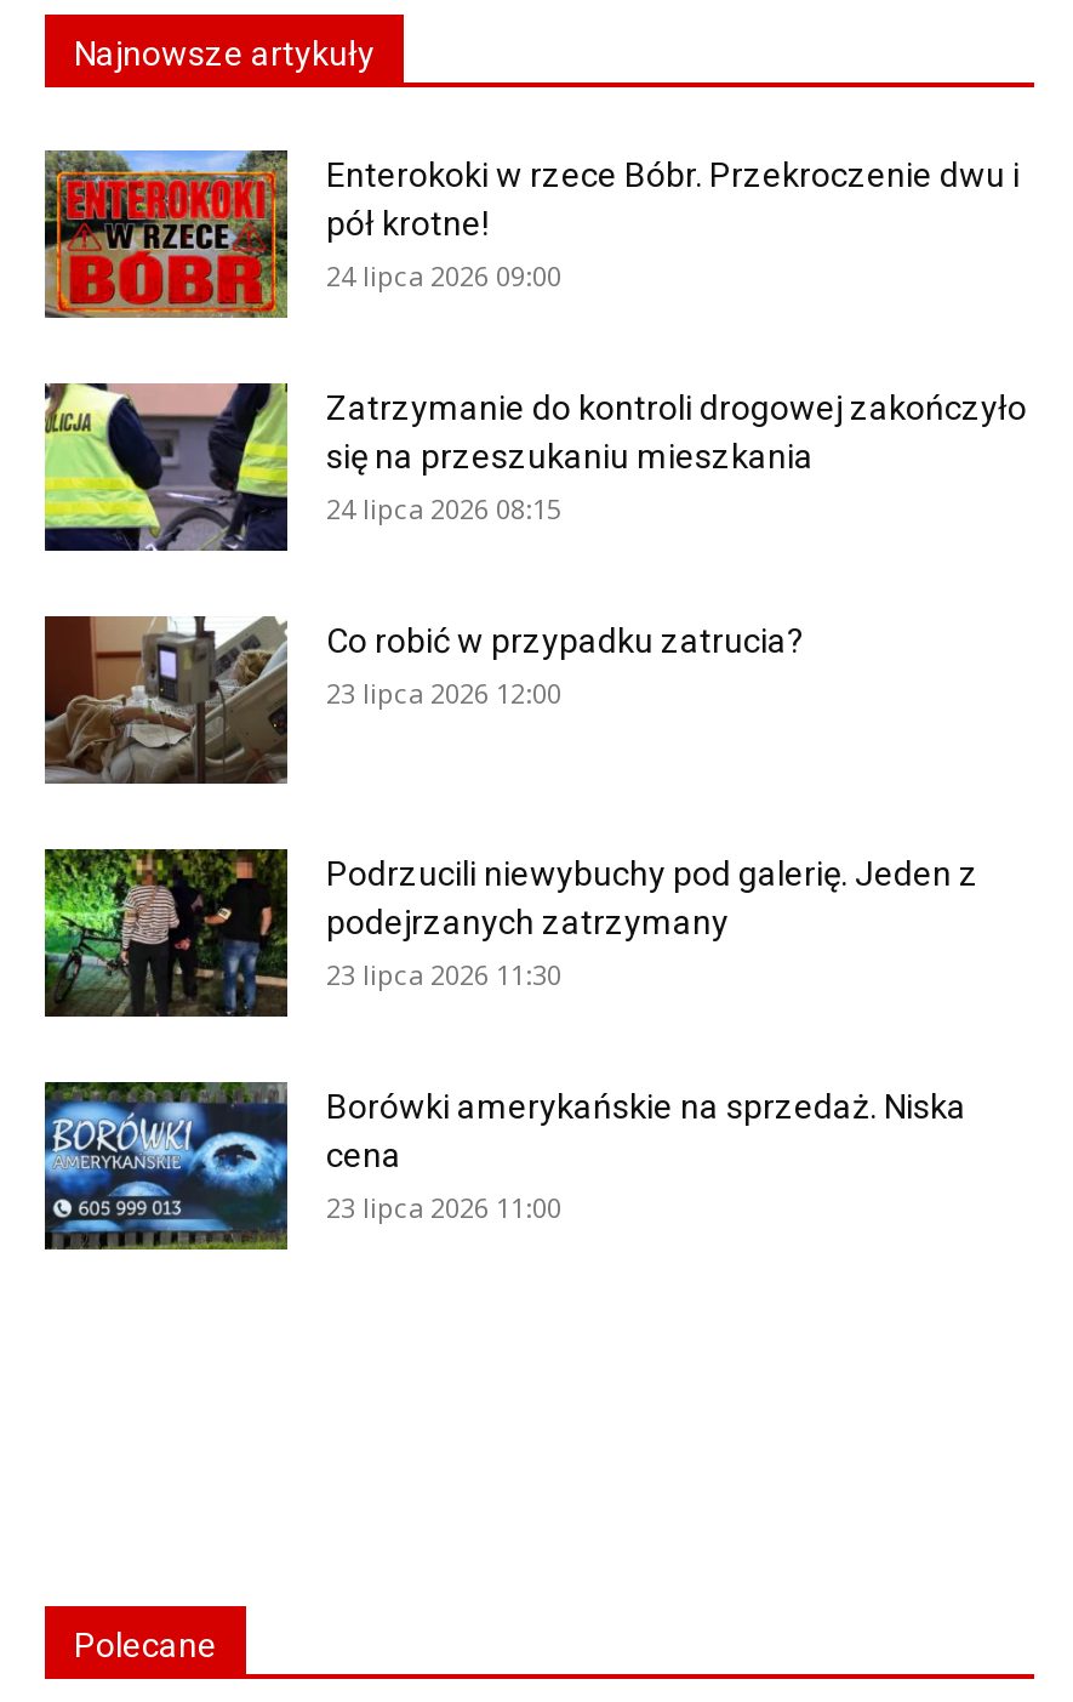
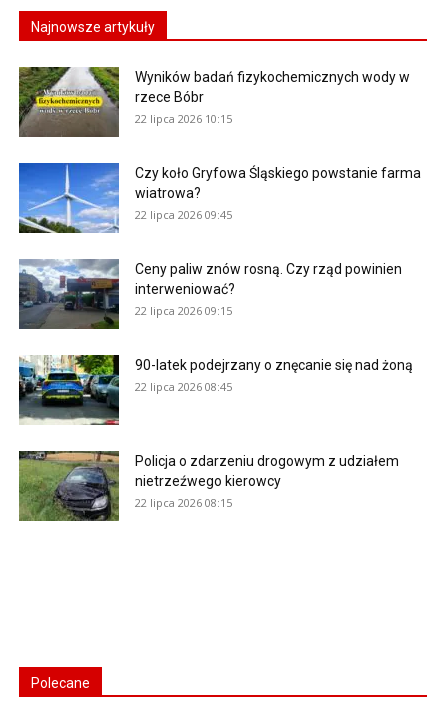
- [image]
- Enterokoki w rzece Bóbr. Przekroczenie dwu i
- pół krotne!
- 24 lipca 2026 09:00
+ [image]
+ Wyników badań fizykochemicznych wody w
+ rzece Bóbr
+ 22 lipca 2026 10:15

- [image]
- Zatrzymanie do kontroli drogowej zakończyło
- się na przeszukaniu mieszkania
- 24 lipca 2026 08:15
+ [image]
+ Czy koło Gryfowa Śląskiego powstanie farma
+ wiatrowa?
+ 22 lipca 2026 09:45

- [image]
- Co robić w przypadku zatrucia?
- 23 lipca 2026 12:00
+ [image]
+ Ceny paliw znów rosną. Czy rząd powinien
+ interweniować?
+ 22 lipca 2026 09:15

- [image]
- Podrzucili niewybuchy pod galerię. Jeden z
- podejrzanych zatrzymany
- 23 lipca 2026 11:30
+ [image]
+ 90-latek podejrzany o znęcanie się nad żoną
+ 22 lipca 2026 08:45

- [image]
- Borówki amerykańskie na sprzedaż. Niska
- cena
- 23 lipca 2026 11:00
+ [image]
+ Policja o zdarzeniu drogowym z udziałem
+ nietrzeźwego kierowcy
+ 22 lipca 2026 08:15
